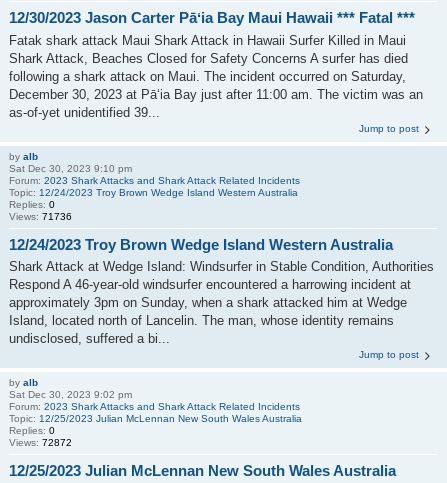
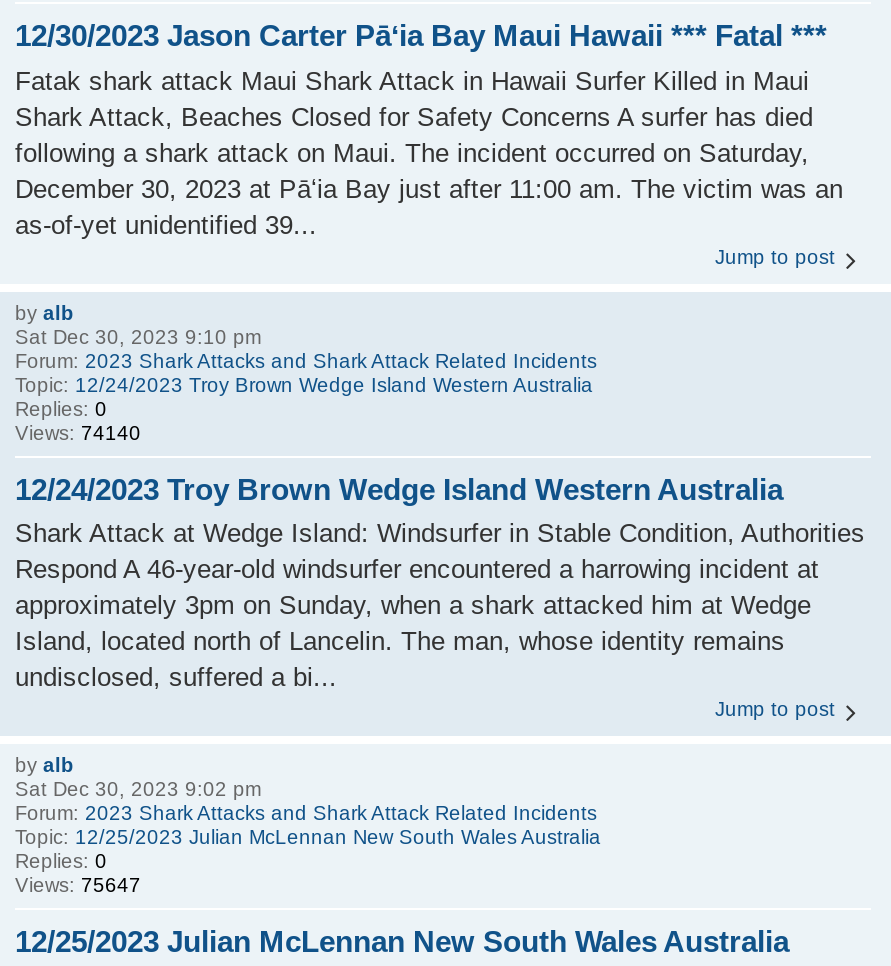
- Views: 71736
+ Views: 74140

- Views: 72872
+ Views: 75647
